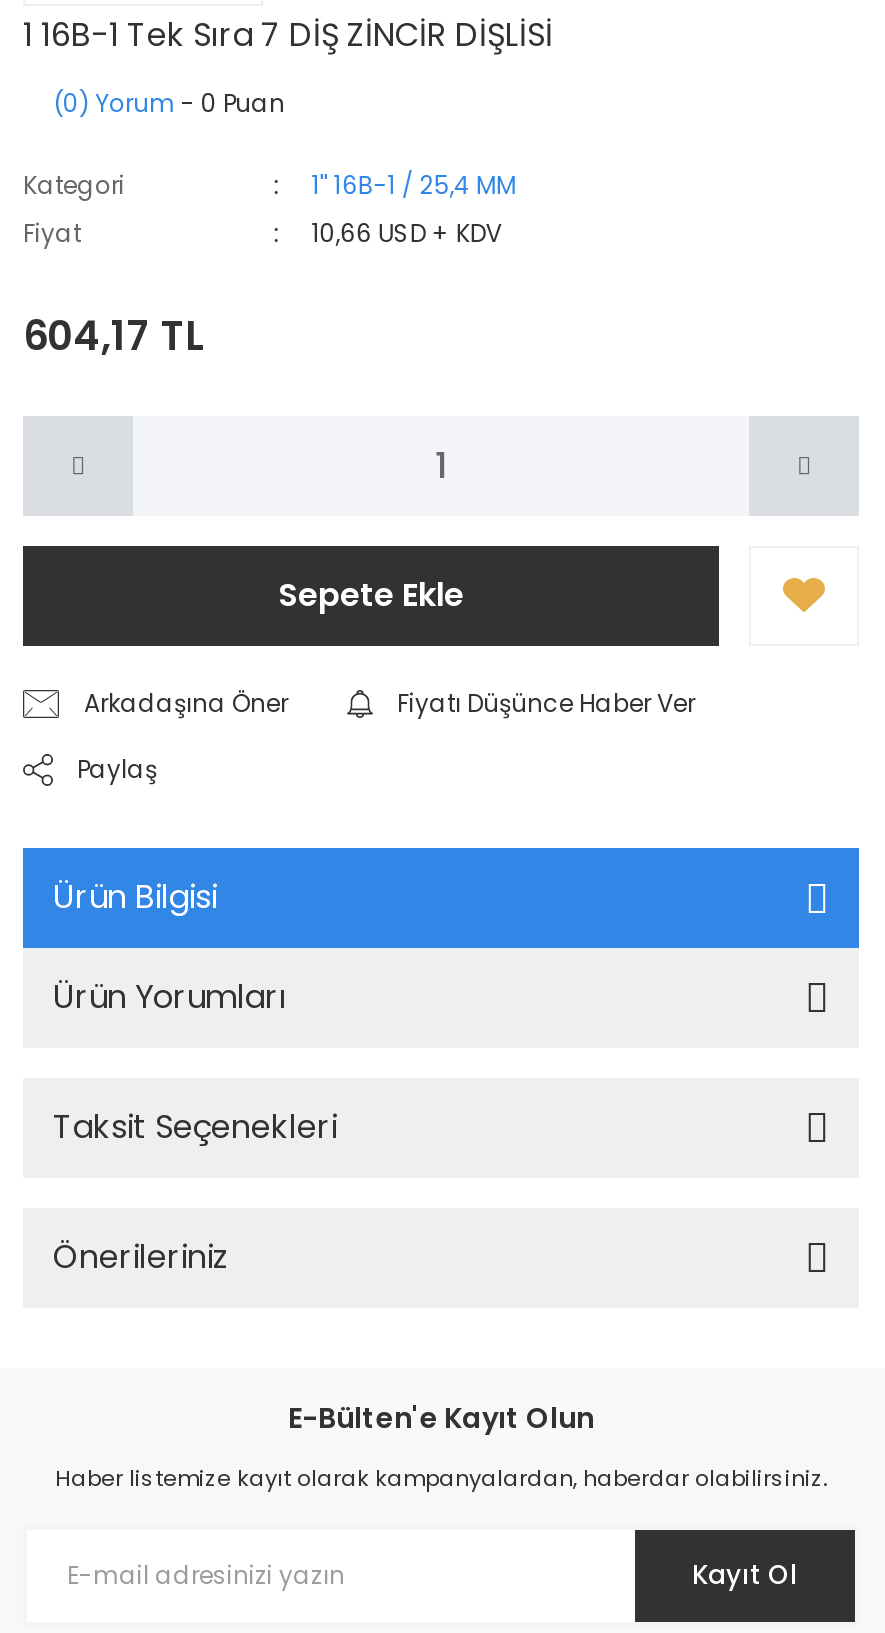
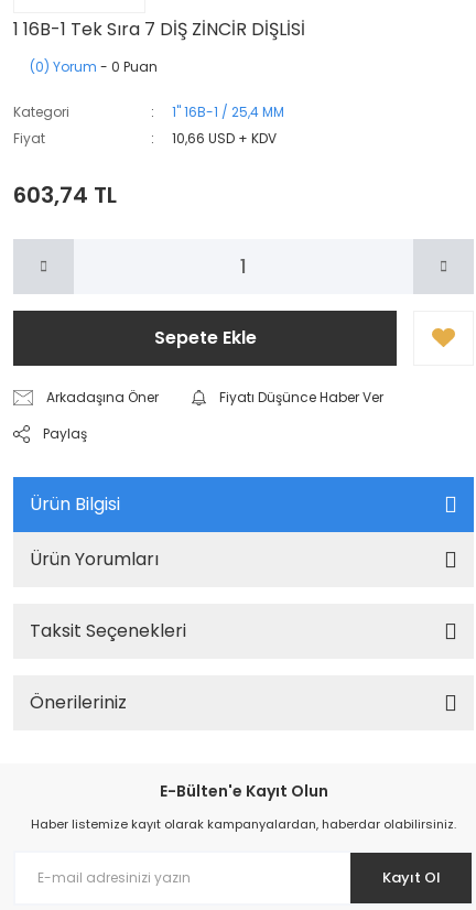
- 604,17 TL
+ 603,74 TL
